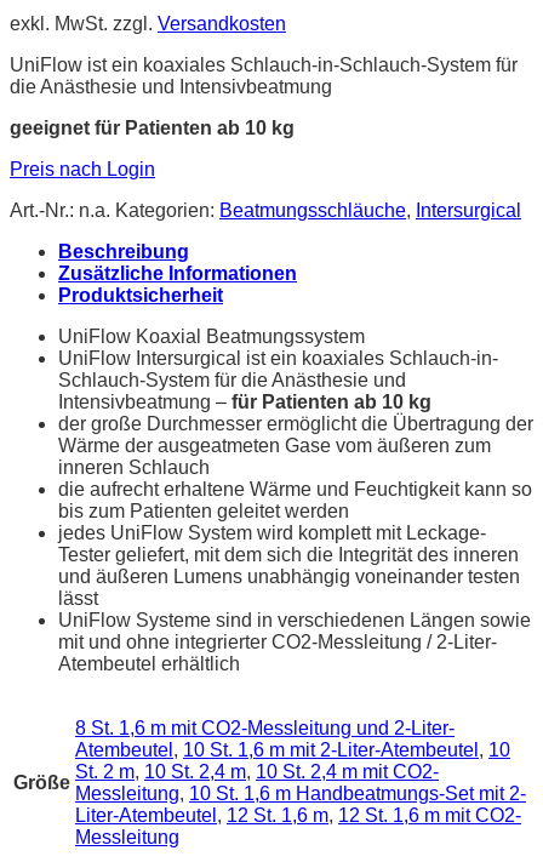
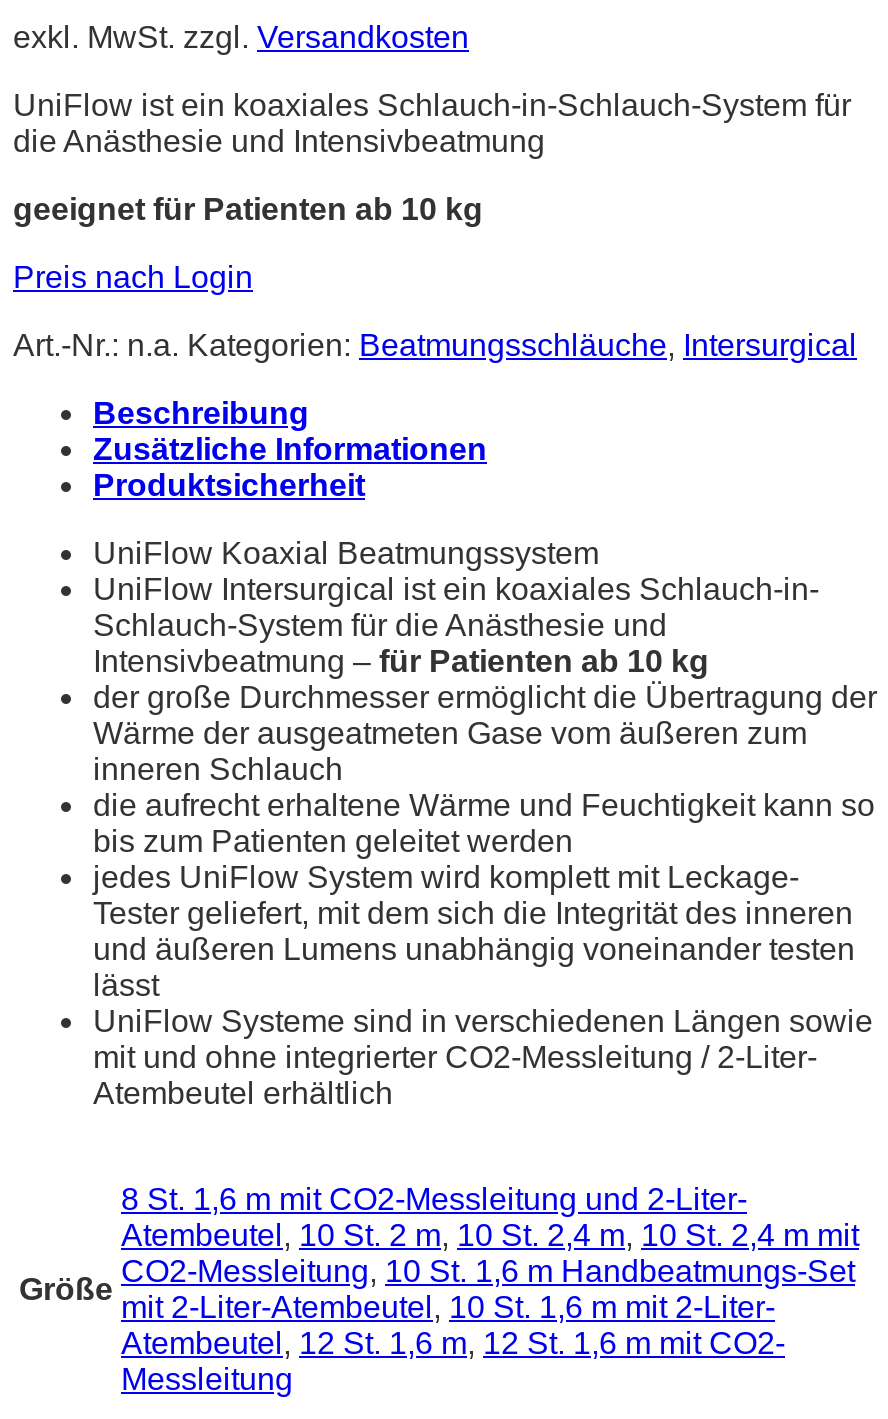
- Atembeutel, 10 St. 1,6 m mit 2-Liter-Atembeutel, 10
- St. 2 m, 10 St. 2,4 m, 10 St. 2,4 m mit CO2-
- Messleitung, 10 St. 1,6 m Handbeatmungs-Set mit 2-
- Liter-Atembeutel, 12 St. 1,6 m, 12 St. 1,6 m mit CO2-
+ Atembeutel, 10 St. 2 m, 10 St. 2,4 m, 10 St. 2,4 m mit
+ CO2-Messleitung, 10 St. 1,6 m Handbeatmungs-Set
+ mit 2-Liter-Atembeutel, 10 St. 1,6 m mit 2-Liter-
+ Atembeutel, 12 St. 1,6 m, 12 St. 1,6 m mit CO2-
